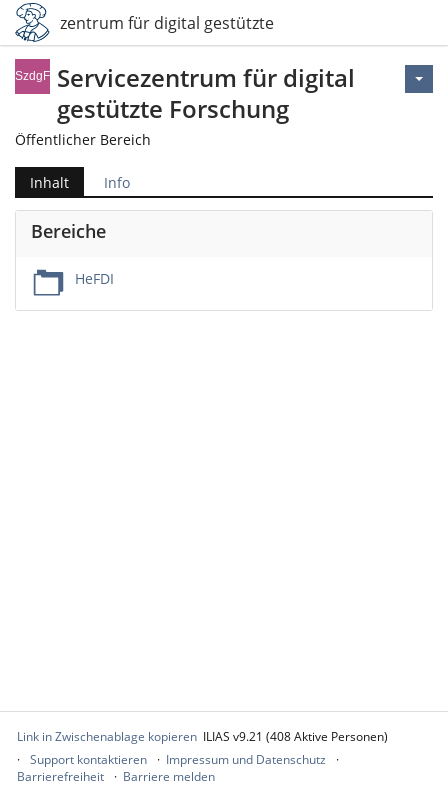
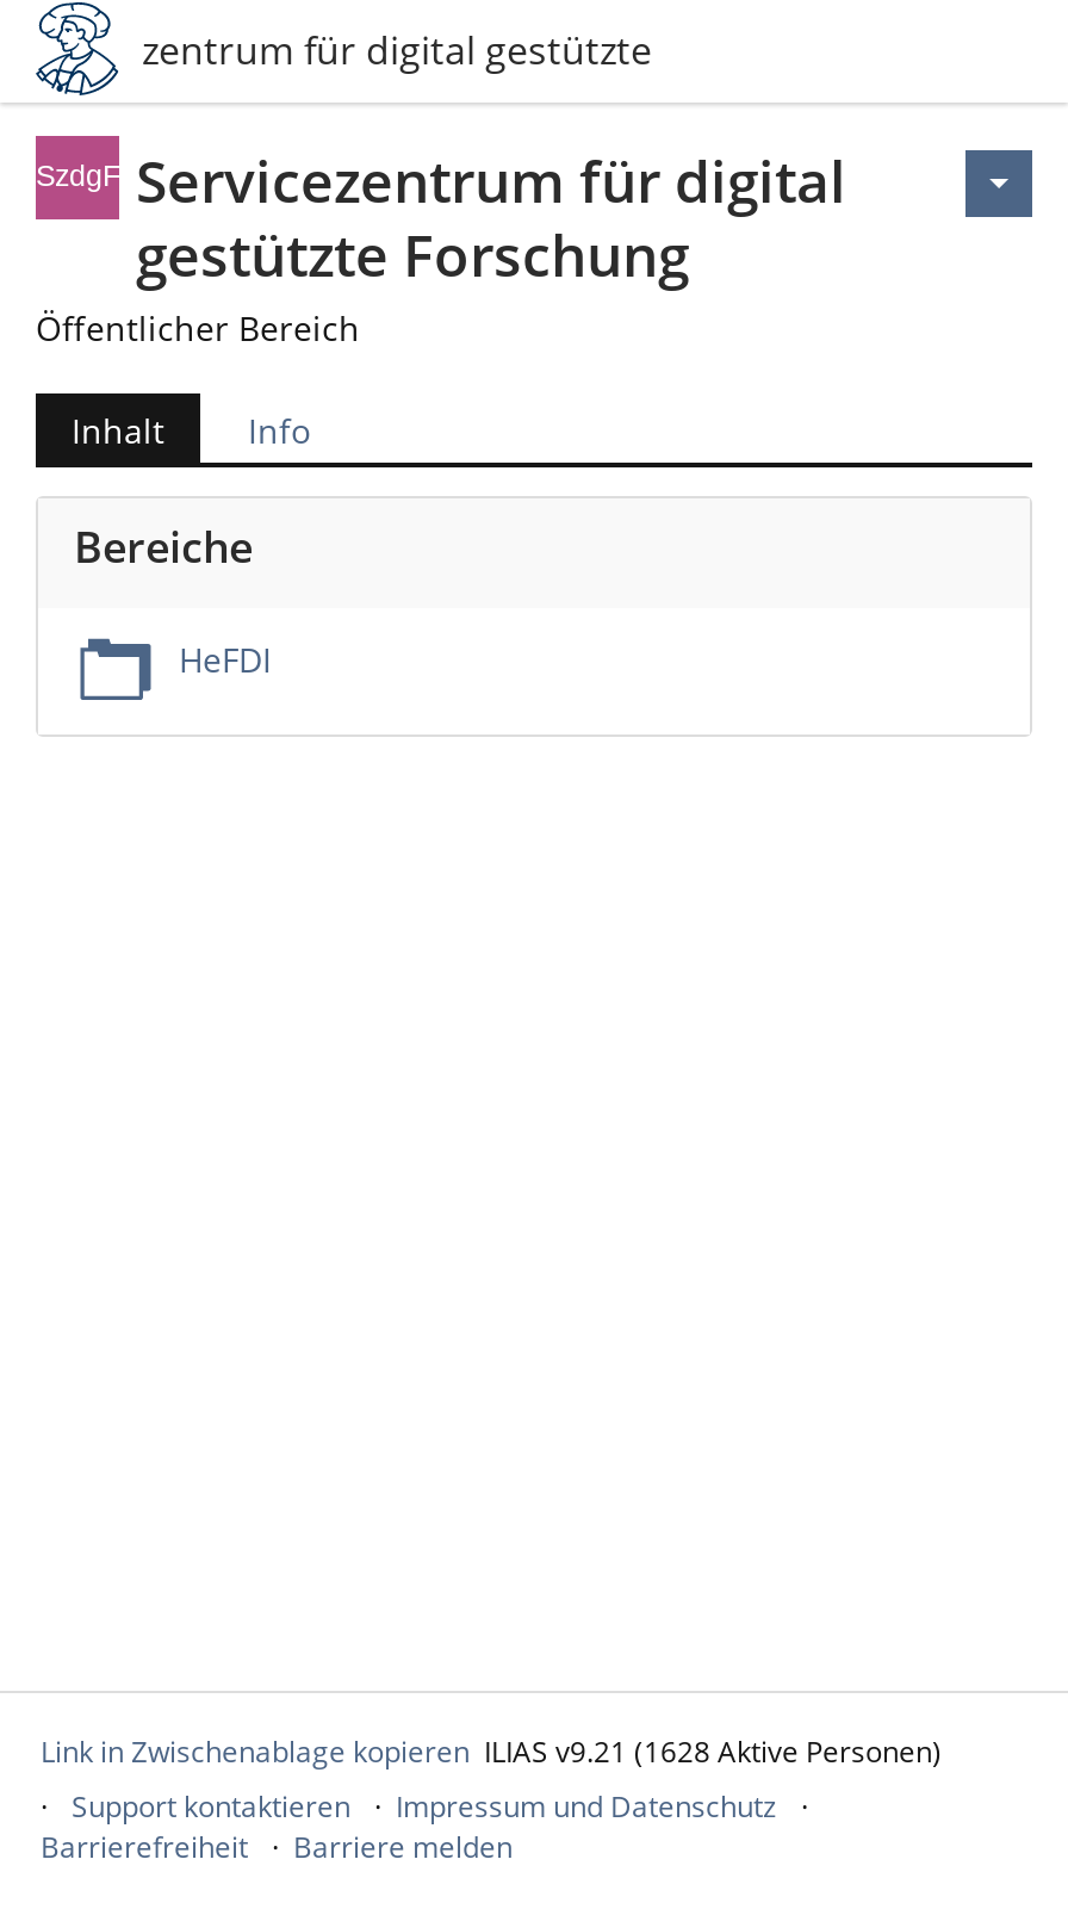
- Link in Zwischenablage kopieren ILIAS v9.21 (408 Aktive Personen)
+ Link in Zwischenablage kopieren ILIAS v9.21 (1628 Aktive Personen)
